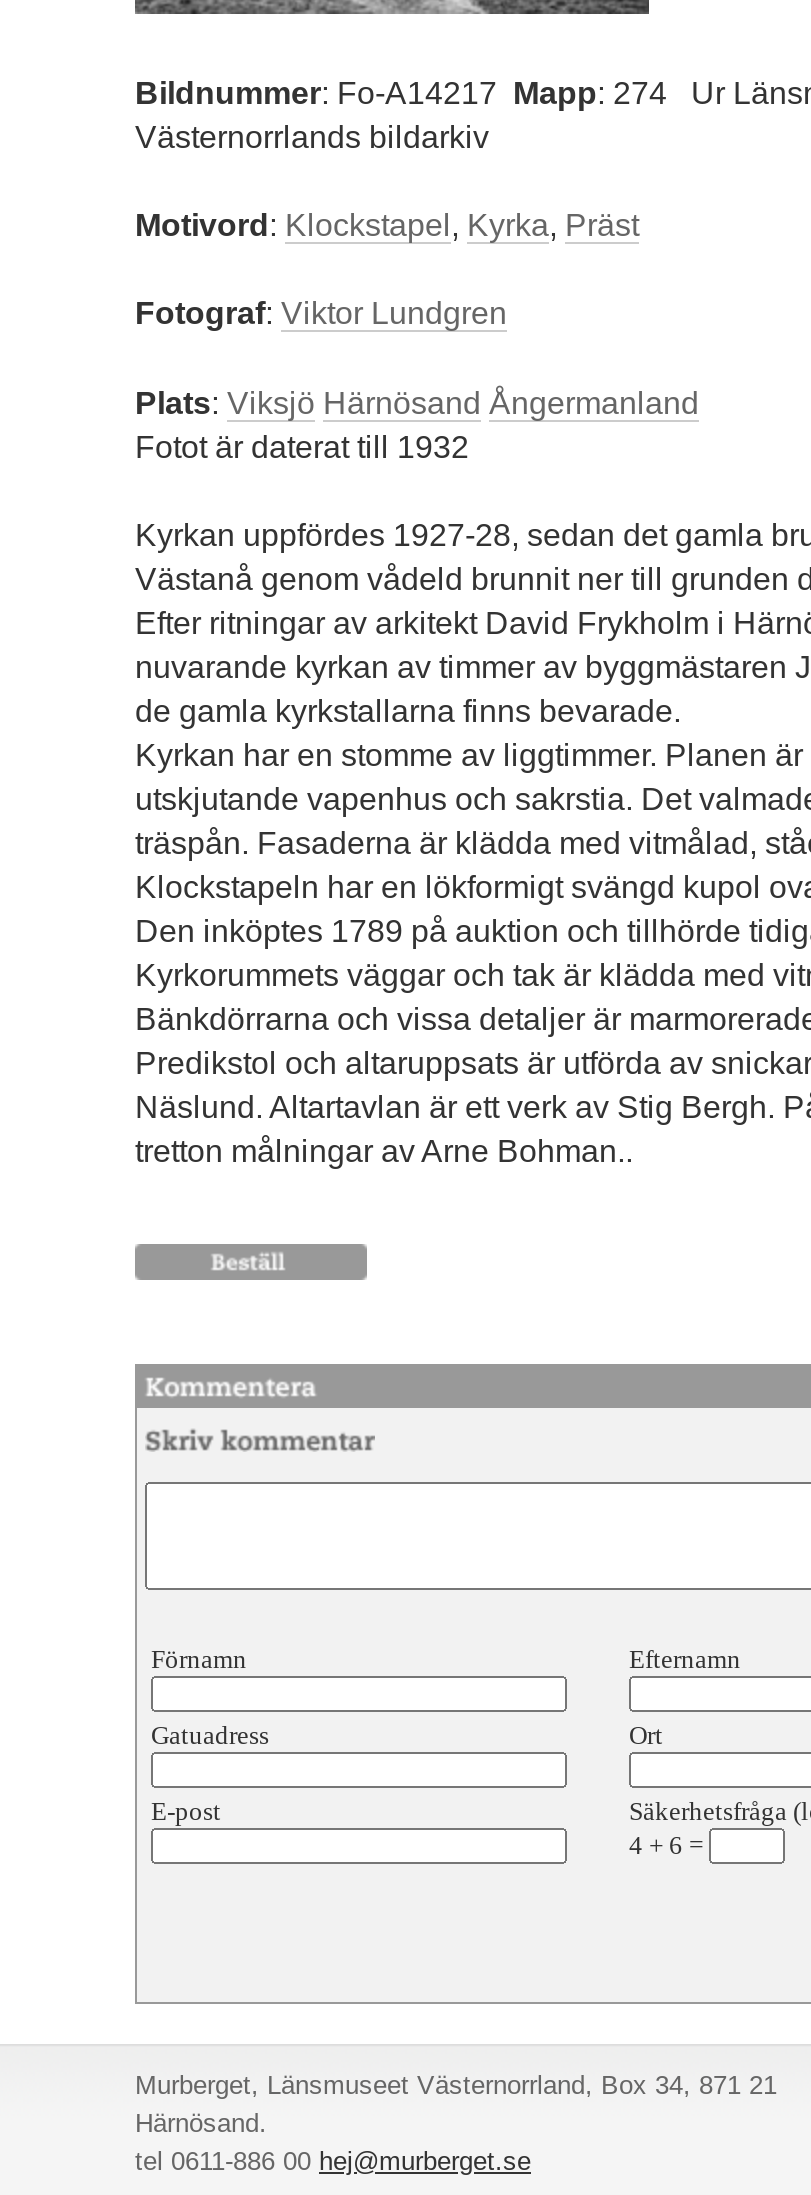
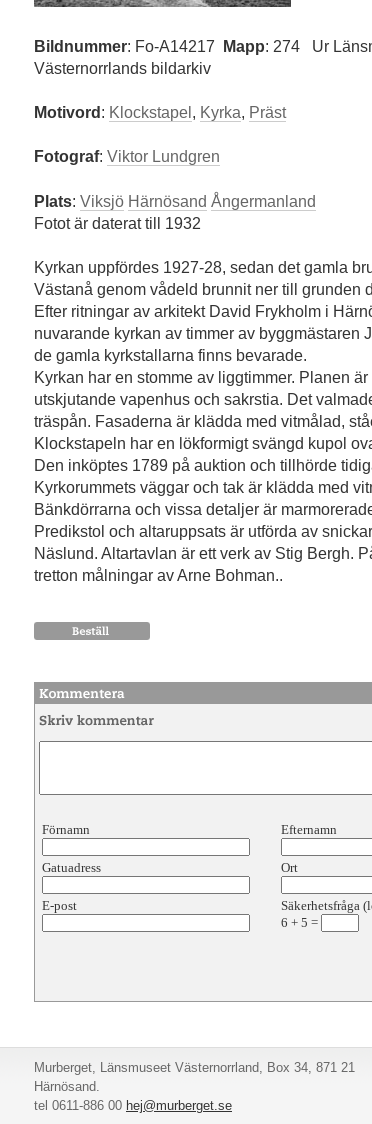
- 4 + 6 =
+ 6 + 5 =
